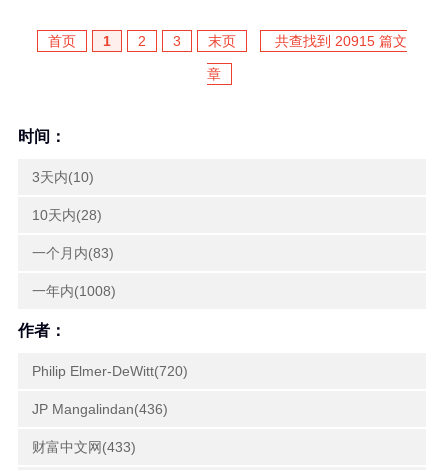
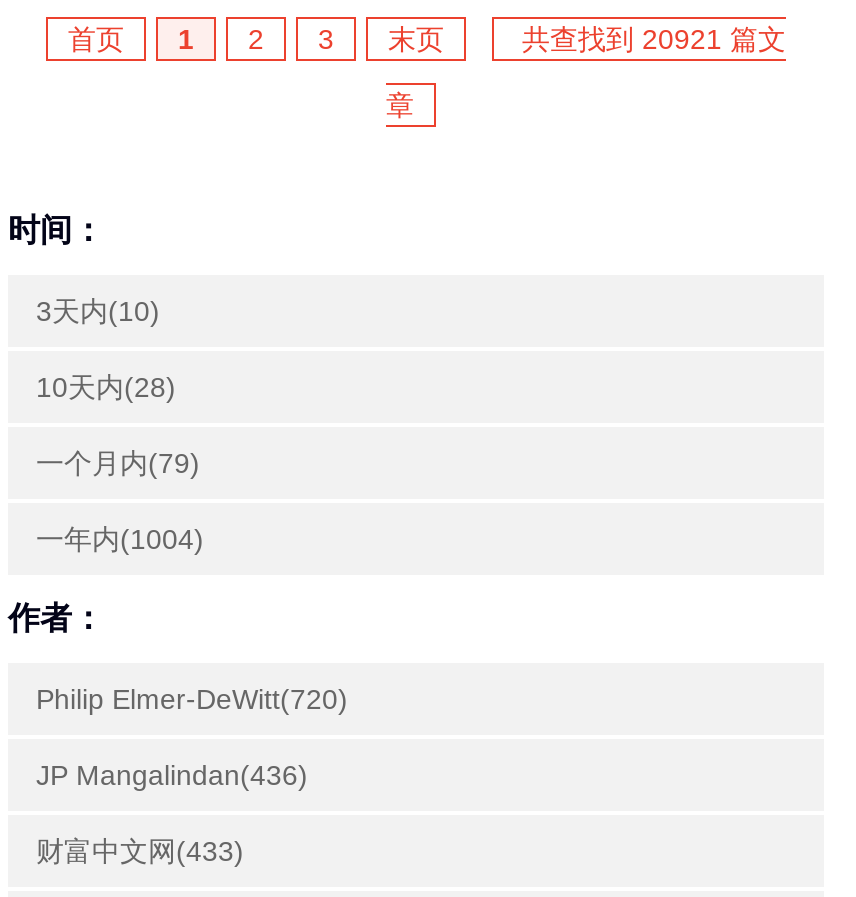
- 共查找到 20915 篇文
+ 共查找到 20921 篇文

- 一个月内(83)
+ 一个月内(79)

- 一年内(1008)
+ 一年内(1004)
